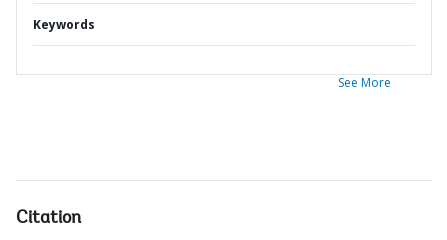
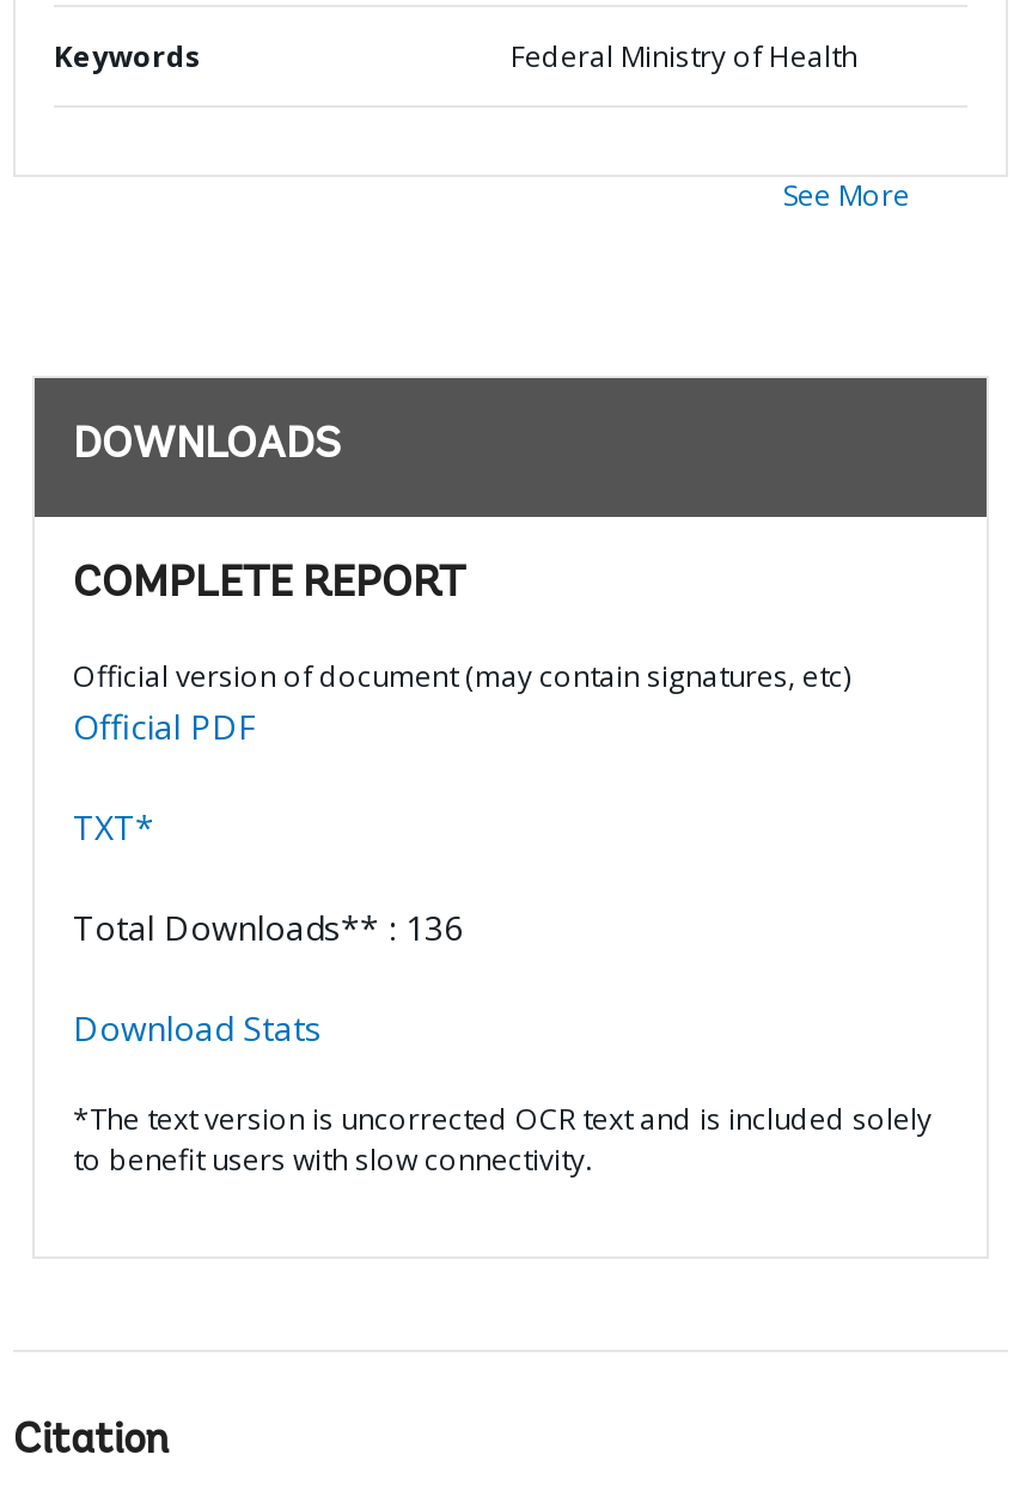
+ Federal Ministry of Health

+ DOWNLOADS
+ COMPLETE REPORT
+ Official version of document (may contain signatures, etc)
+ Official PDF
+ TXT*
+ Total Downloads** : 136
+ Download Stats
+ *The text version is uncorrected OCR text and is included solely
+ to benefit users with slow connectivity.
